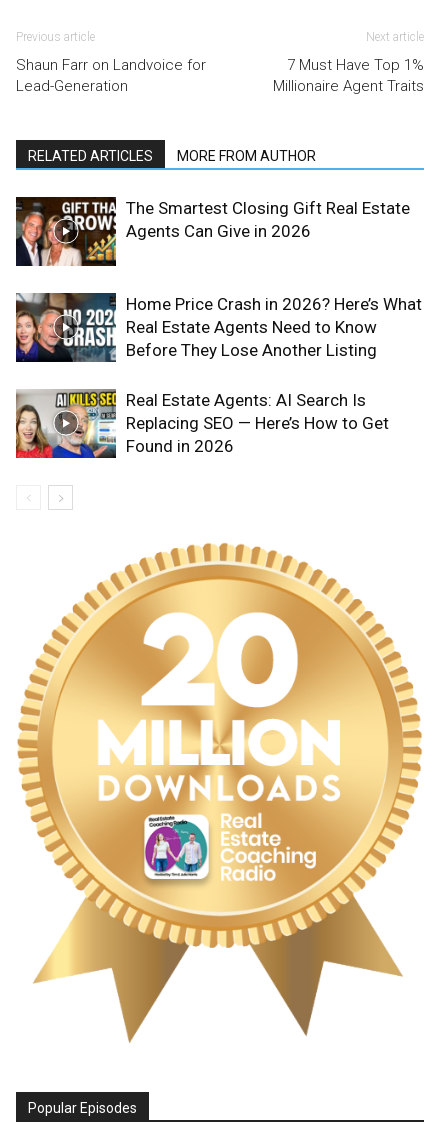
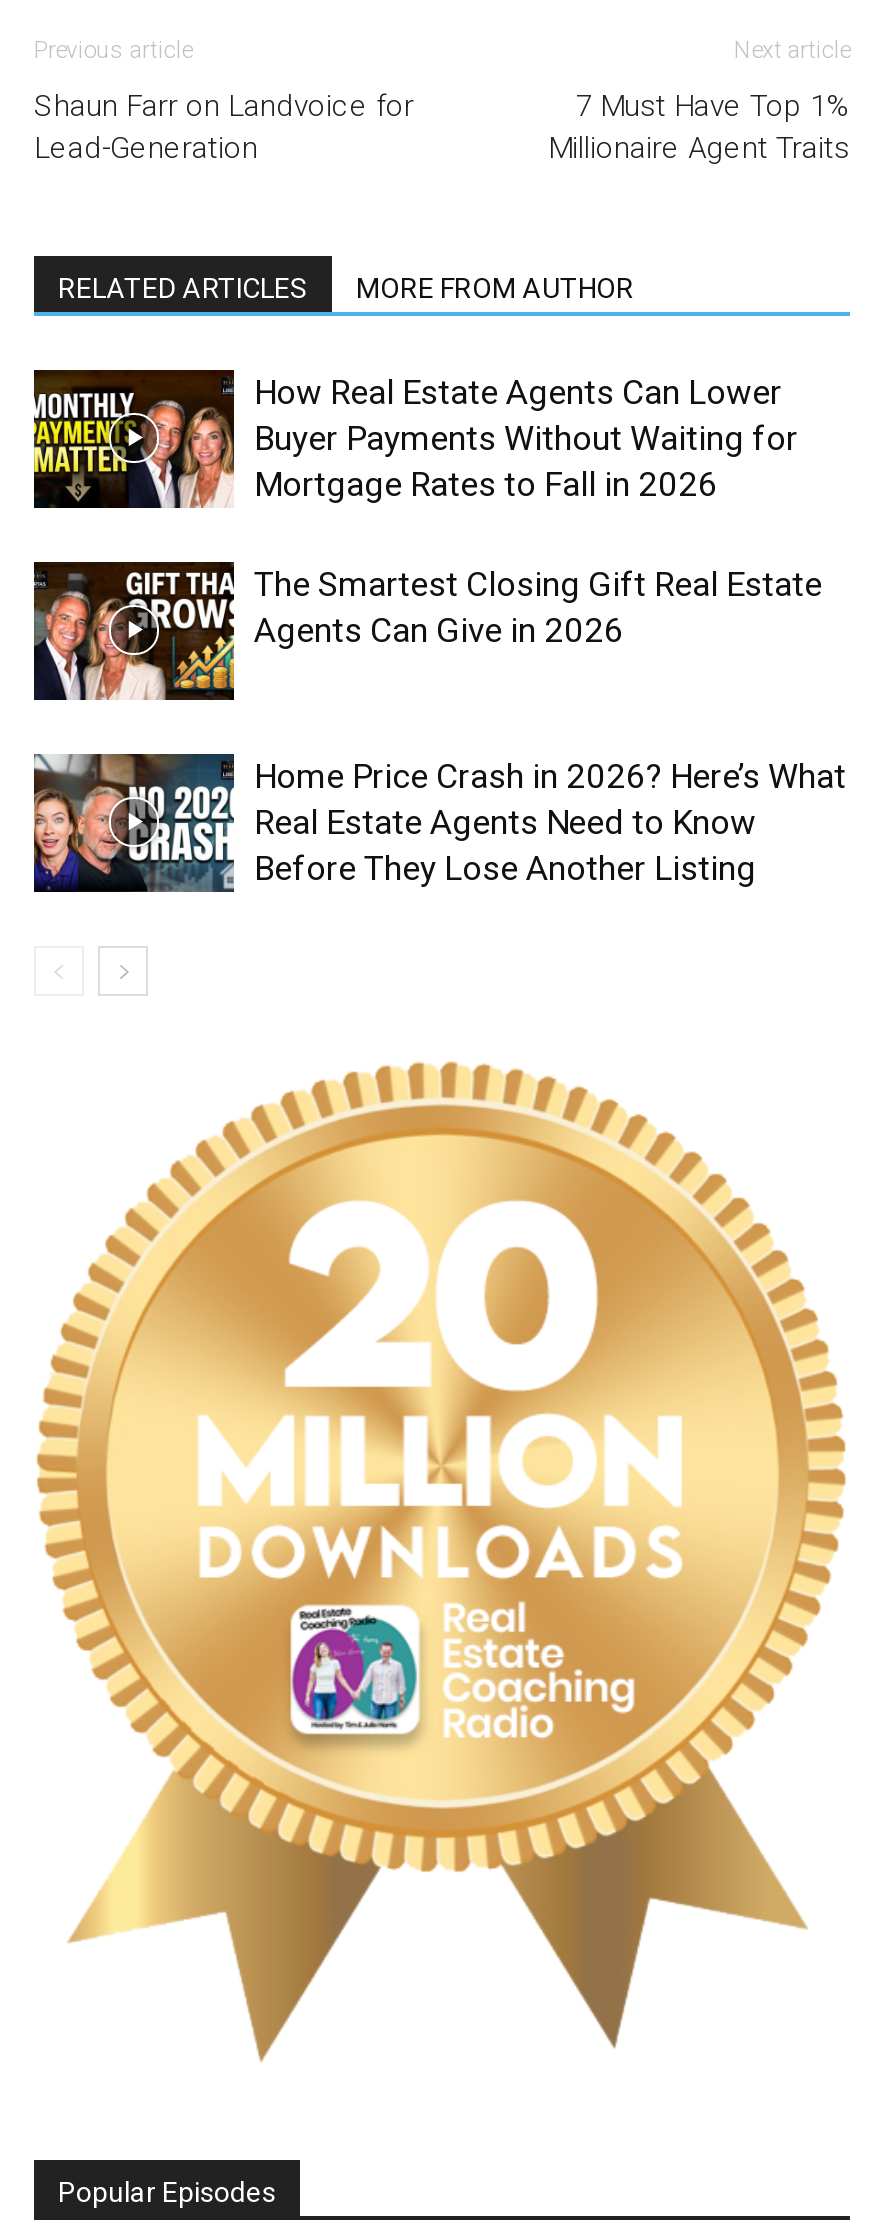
+ [image]
+ How Real Estate Agents Can Lower
+ Buyer Payments Without Waiting for
+ Mortgage Rates to Fall in 2026

moved down: [image] | The Smartest Closing Gift Real Estate | Agents Can Give in 2026 | Home Price Crash in 2026? Here’s What | Real Estate Agents Need to Know | Before They Lose Another Listing

- [image]
- Real Estate Agents: AI Search Is
- Replacing SEO — Here’s How to Get
- Found in 2026
